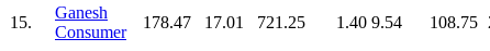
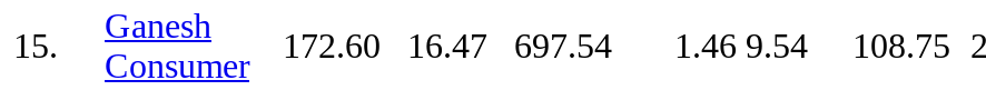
- 178.47
+ 172.60

- 17.01
+ 16.47

- 721.25
+ 697.54

- 1.40 9.54
+ 1.46 9.54
